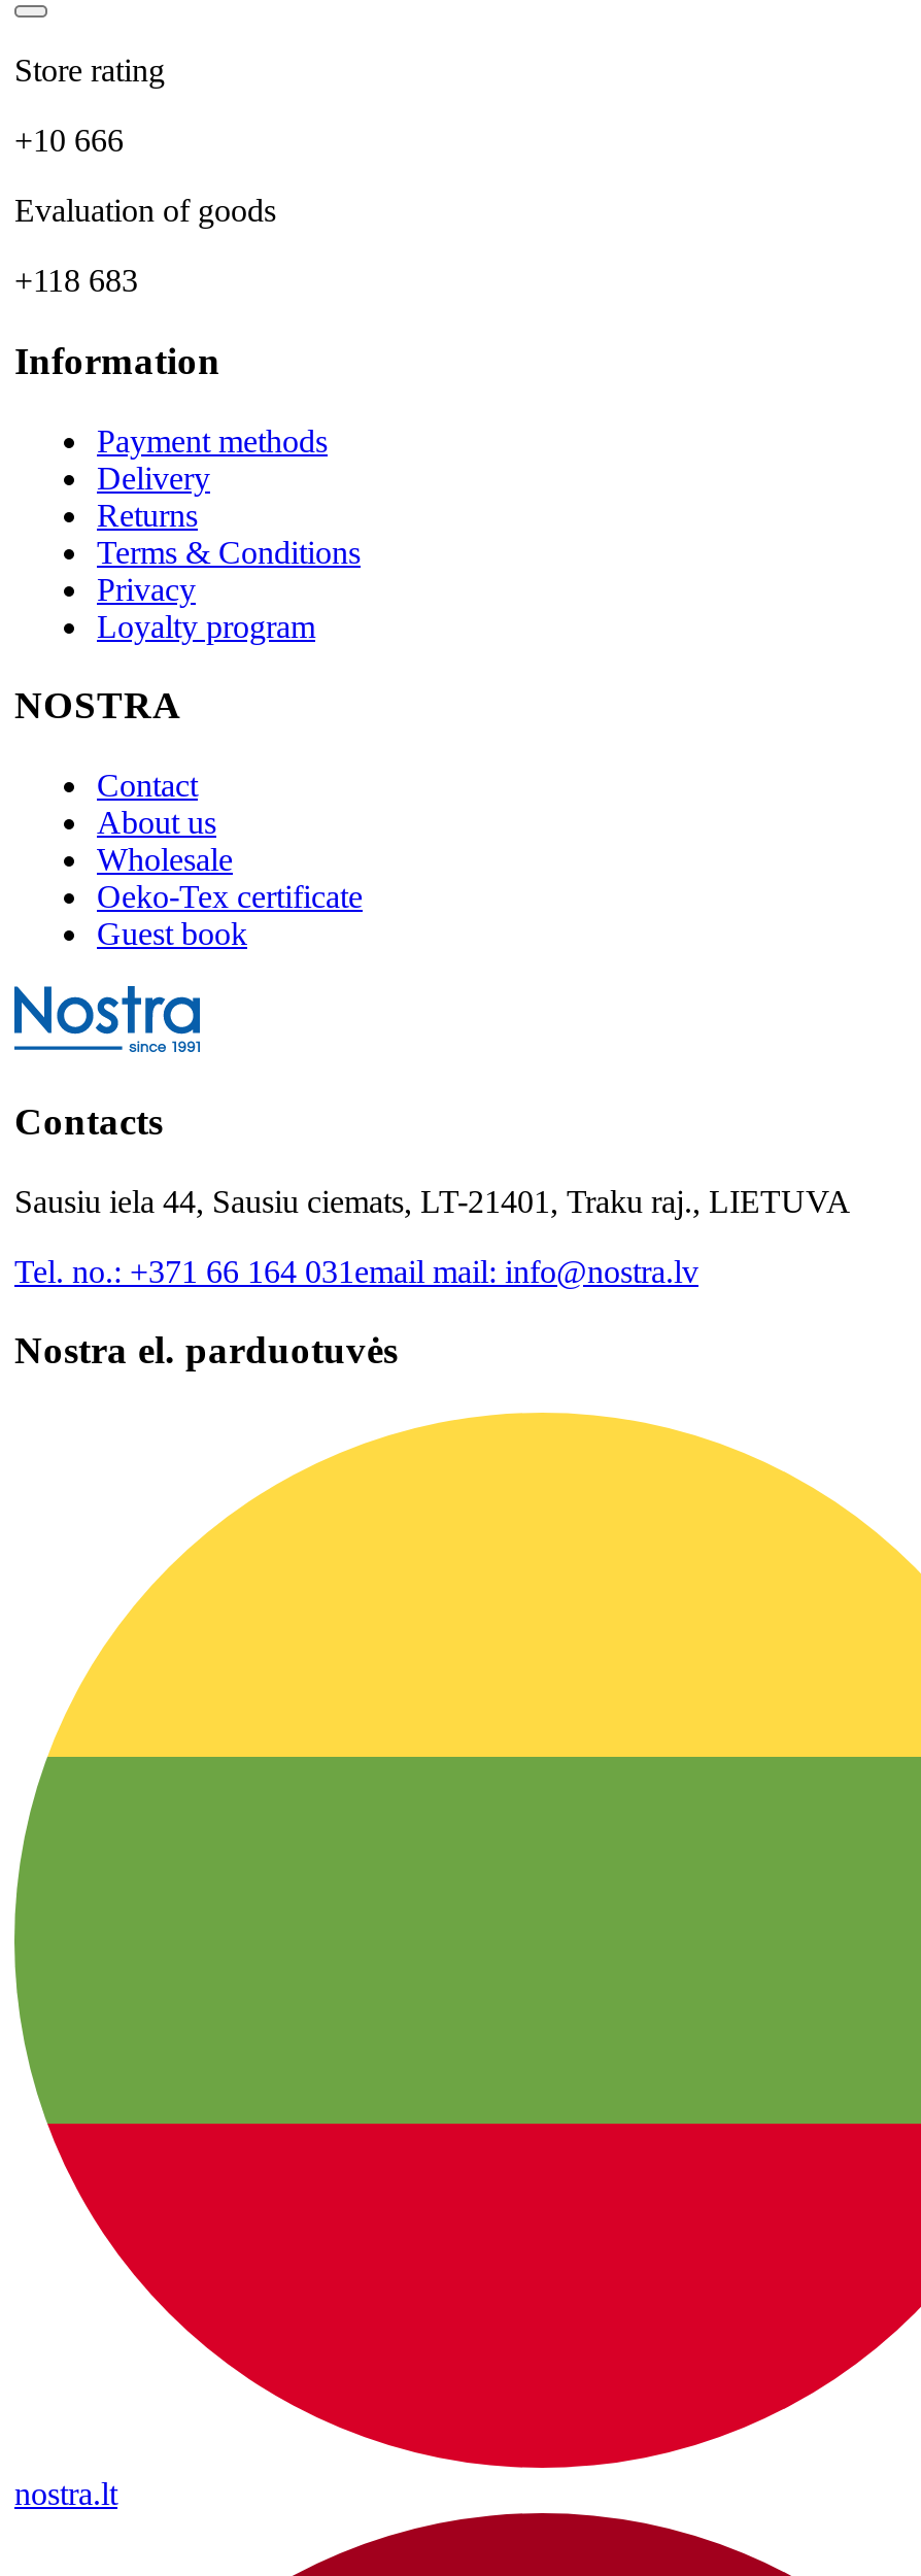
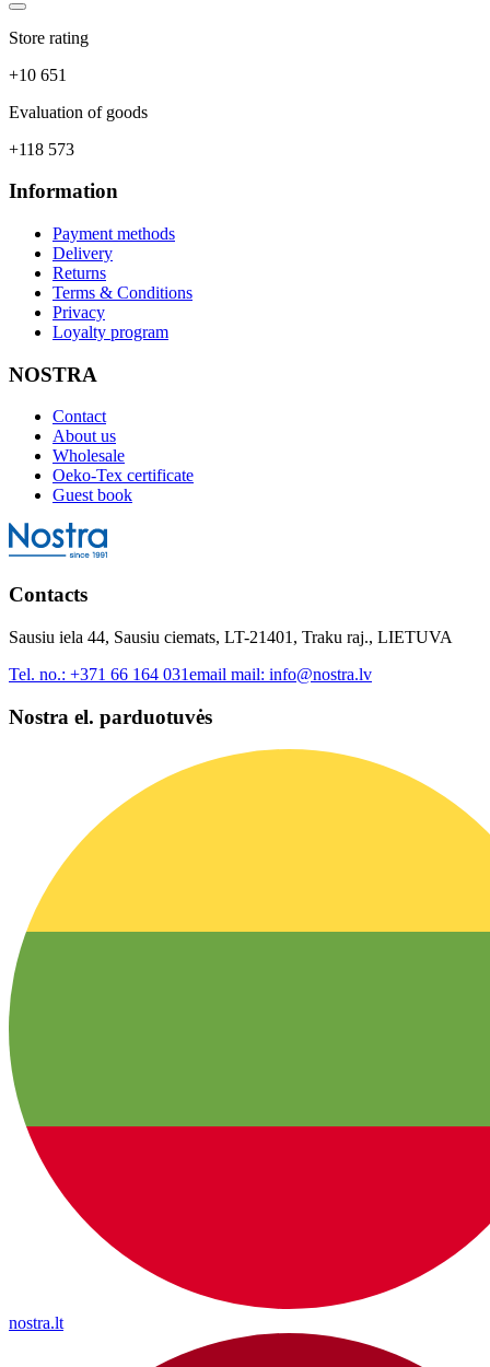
- +10 666
+ +10 651

- +118 683
+ +118 573
